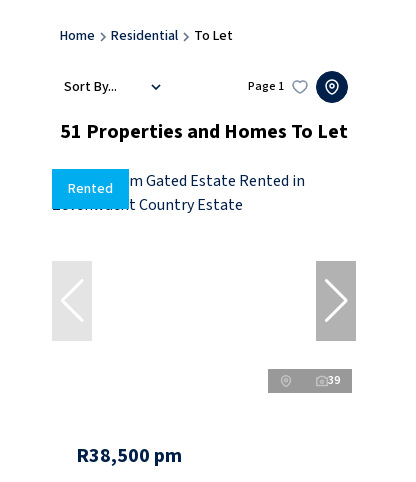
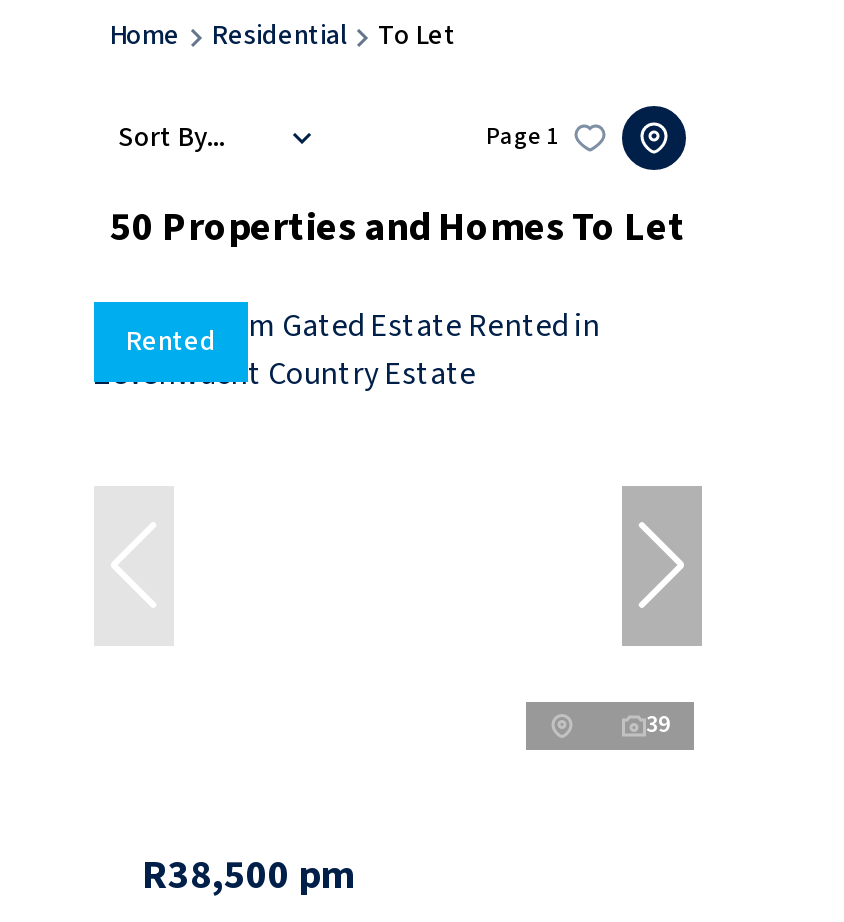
- 51 Properties and Homes To Let
+ 50 Properties and Homes To Let
